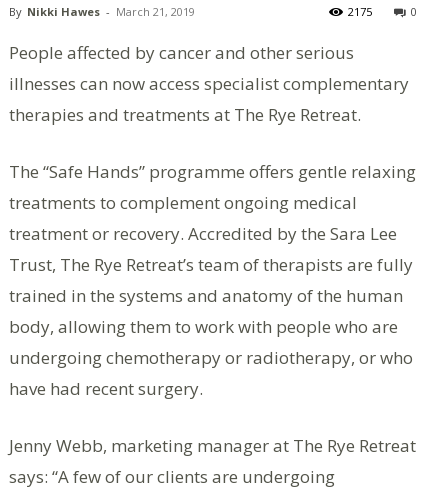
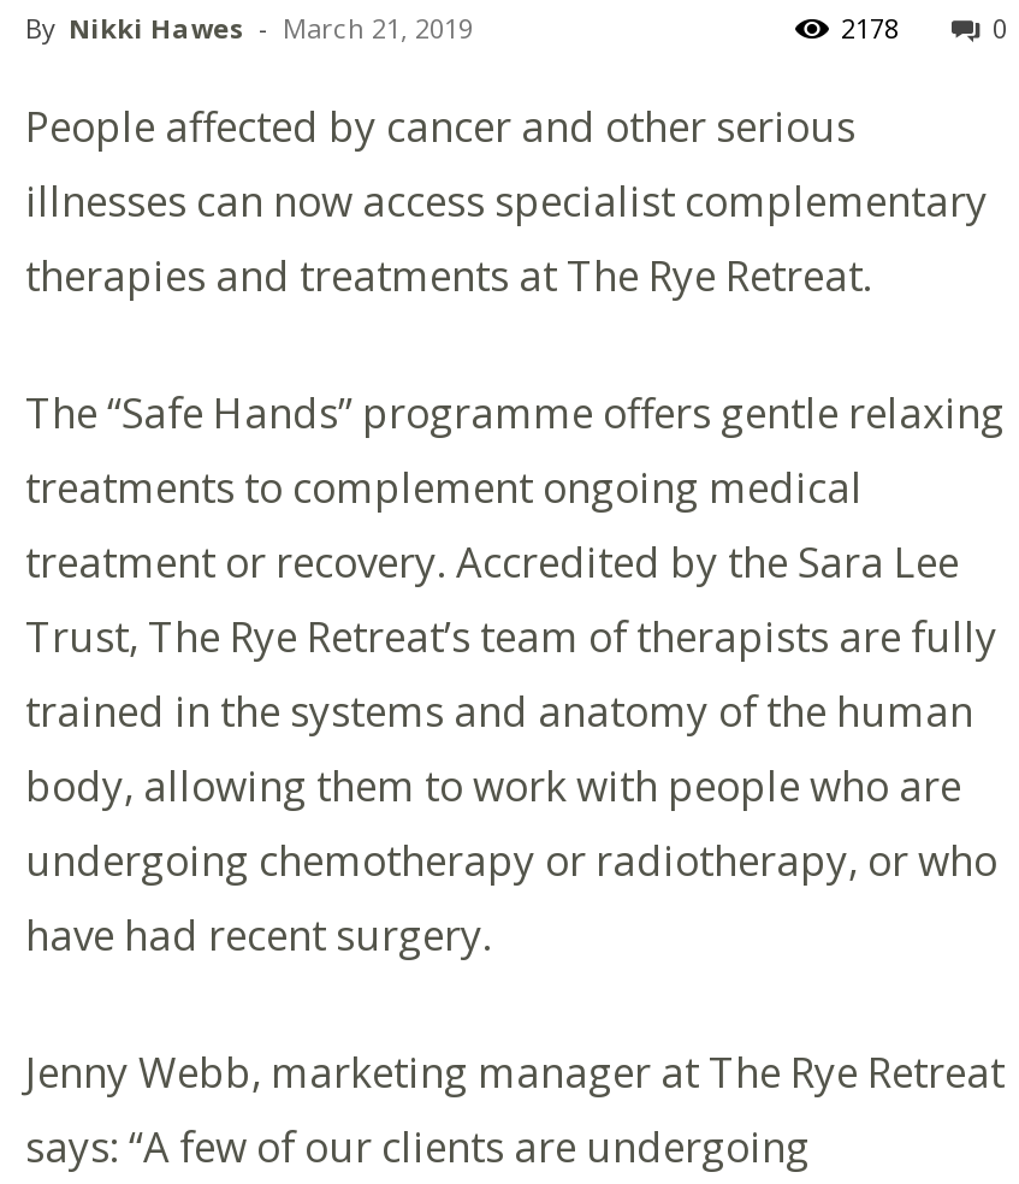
- 2175
+ 2178
